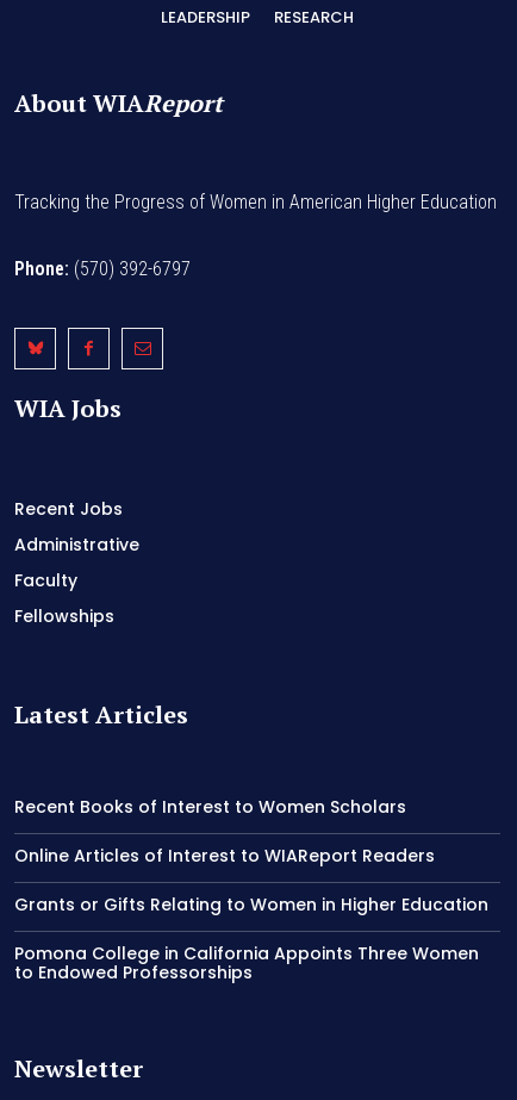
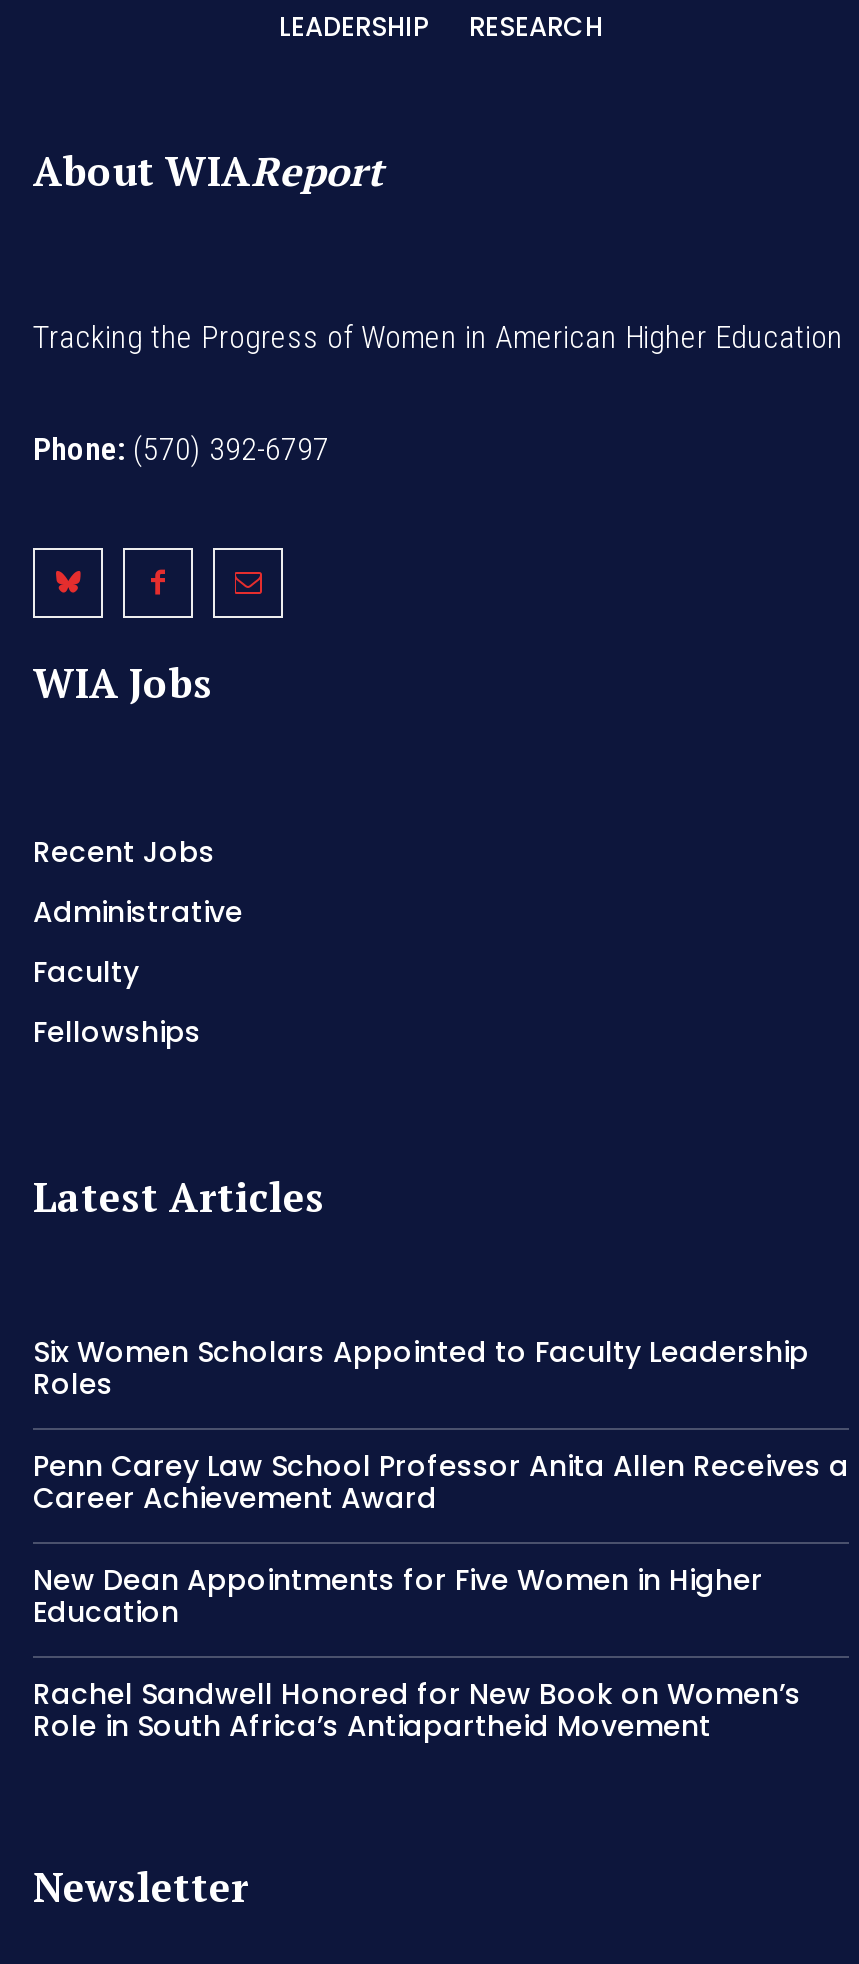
- Recent Books of Interest to Women Scholars
+ Six Women Scholars Appointed to Faculty Leadership
+ Roles

- Online Articles of Interest to WIAReport Readers
+ Penn Carey Law School Professor Anita Allen Receives a
+ Career Achievement Award

- Grants or Gifts Relating to Women in Higher Education
+ New Dean Appointments for Five Women in Higher
+ Education

- Pomona College in California Appoints Three Women
- to Endowed Professorships
+ Rachel Sandwell Honored for New Book on Women’s
+ Role in South Africa’s Antiapartheid Movement
